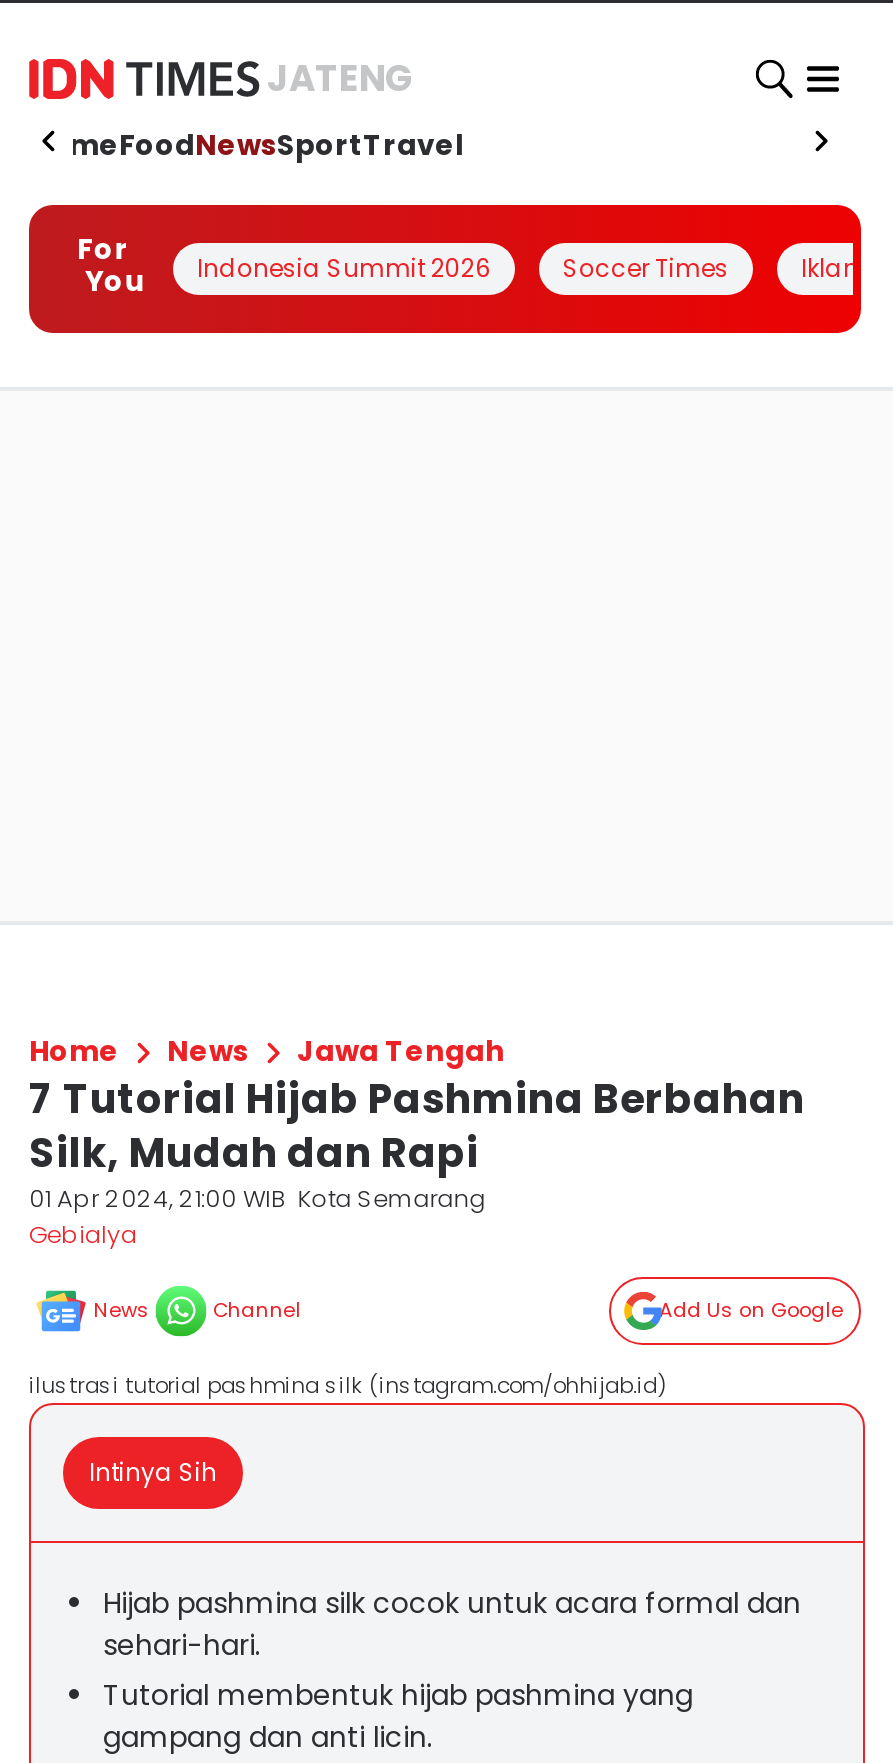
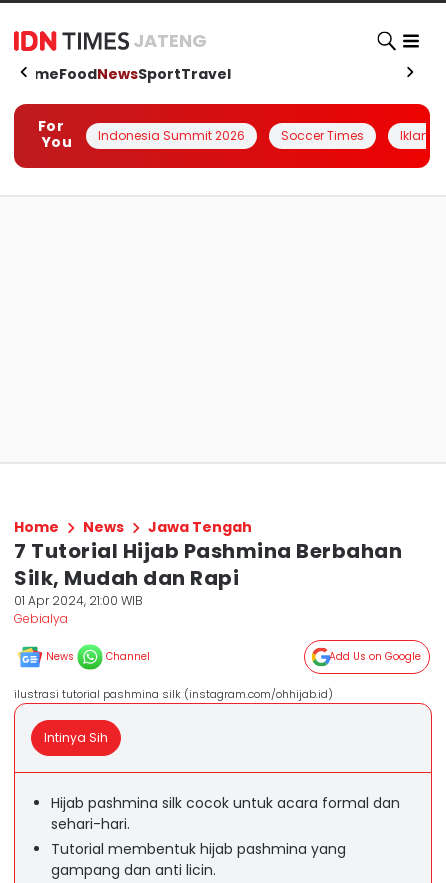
- 01 Apr 2024, 21:00 WIB Kota Semarang
+ 01 Apr 2024, 21:00 WIB
